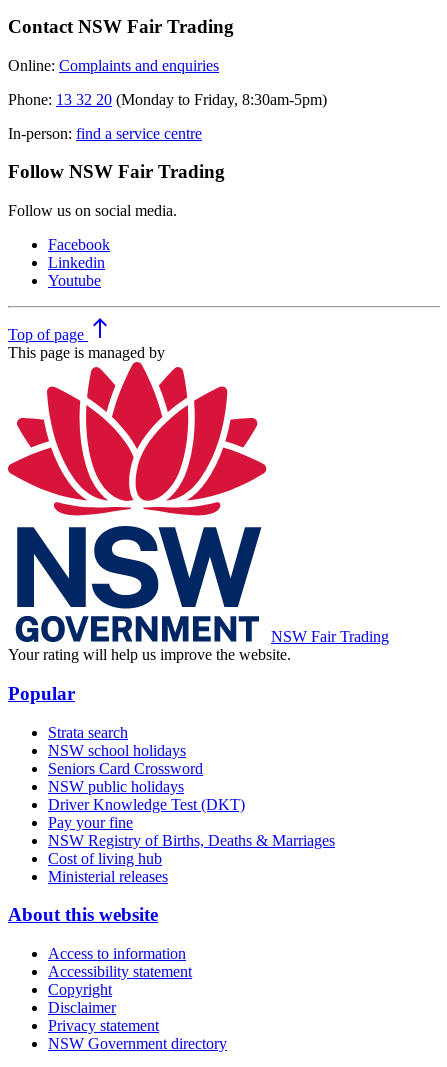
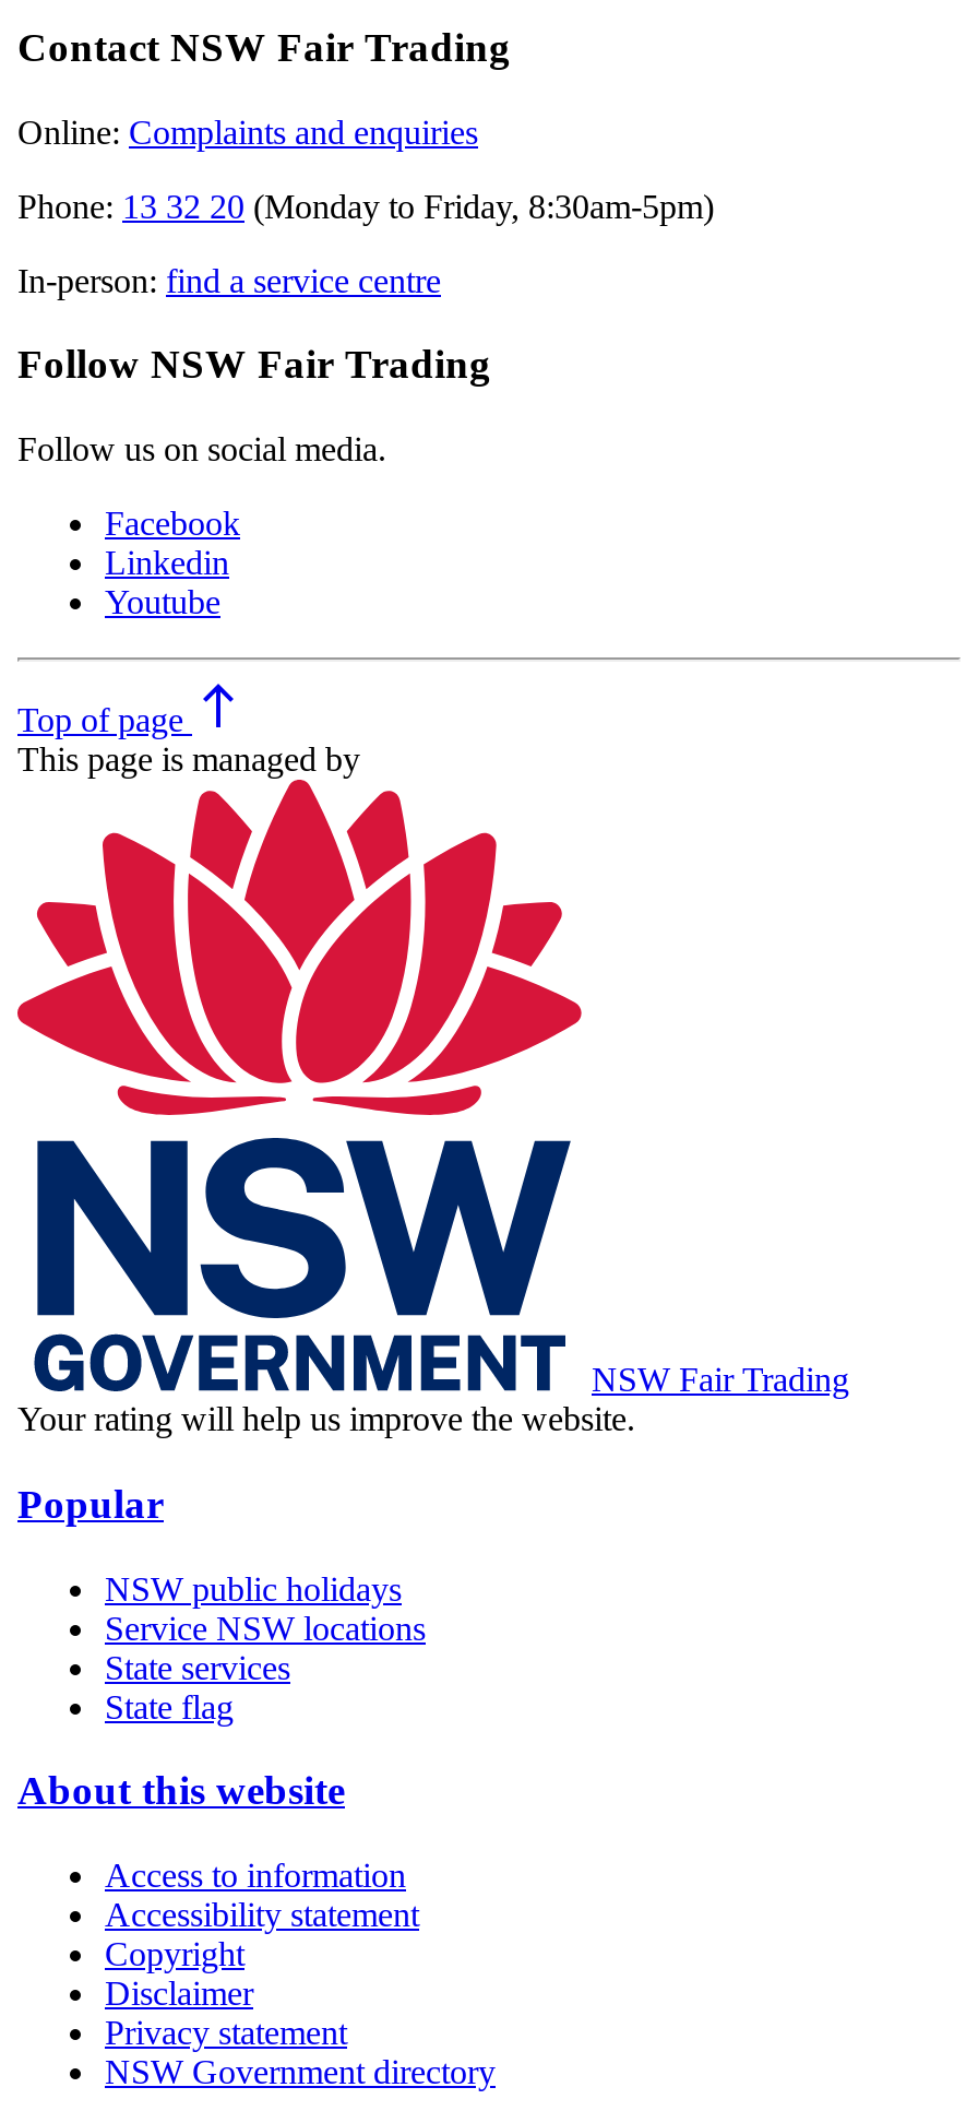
- Strata search
- NSW school holidays
- Seniors Card Crossword

- Driver Knowledge Test (DKT)
- Pay your fine
- NSW Registry of Births, Deaths & Marriages
- Cost of living hub
- Ministerial releases
+ Service NSW locations
+ State services
+ State flag
